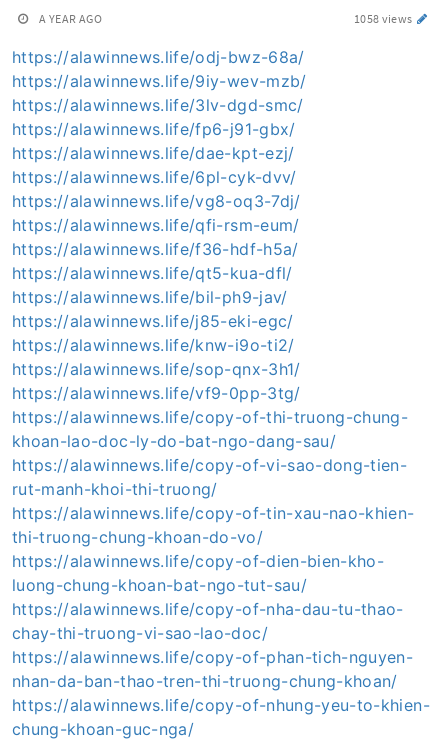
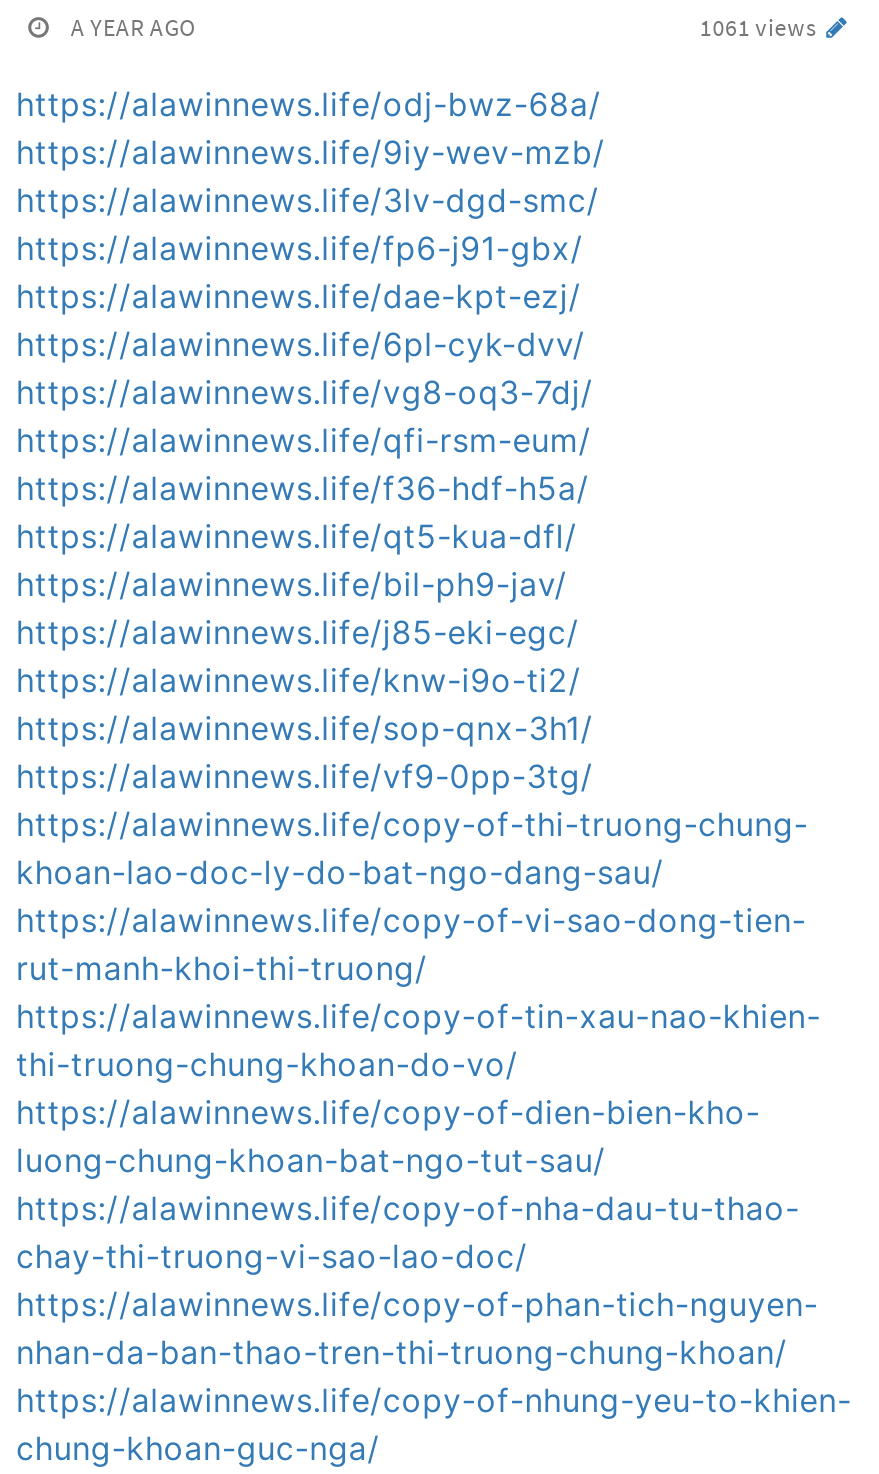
- 1058 views
+ 1061 views
